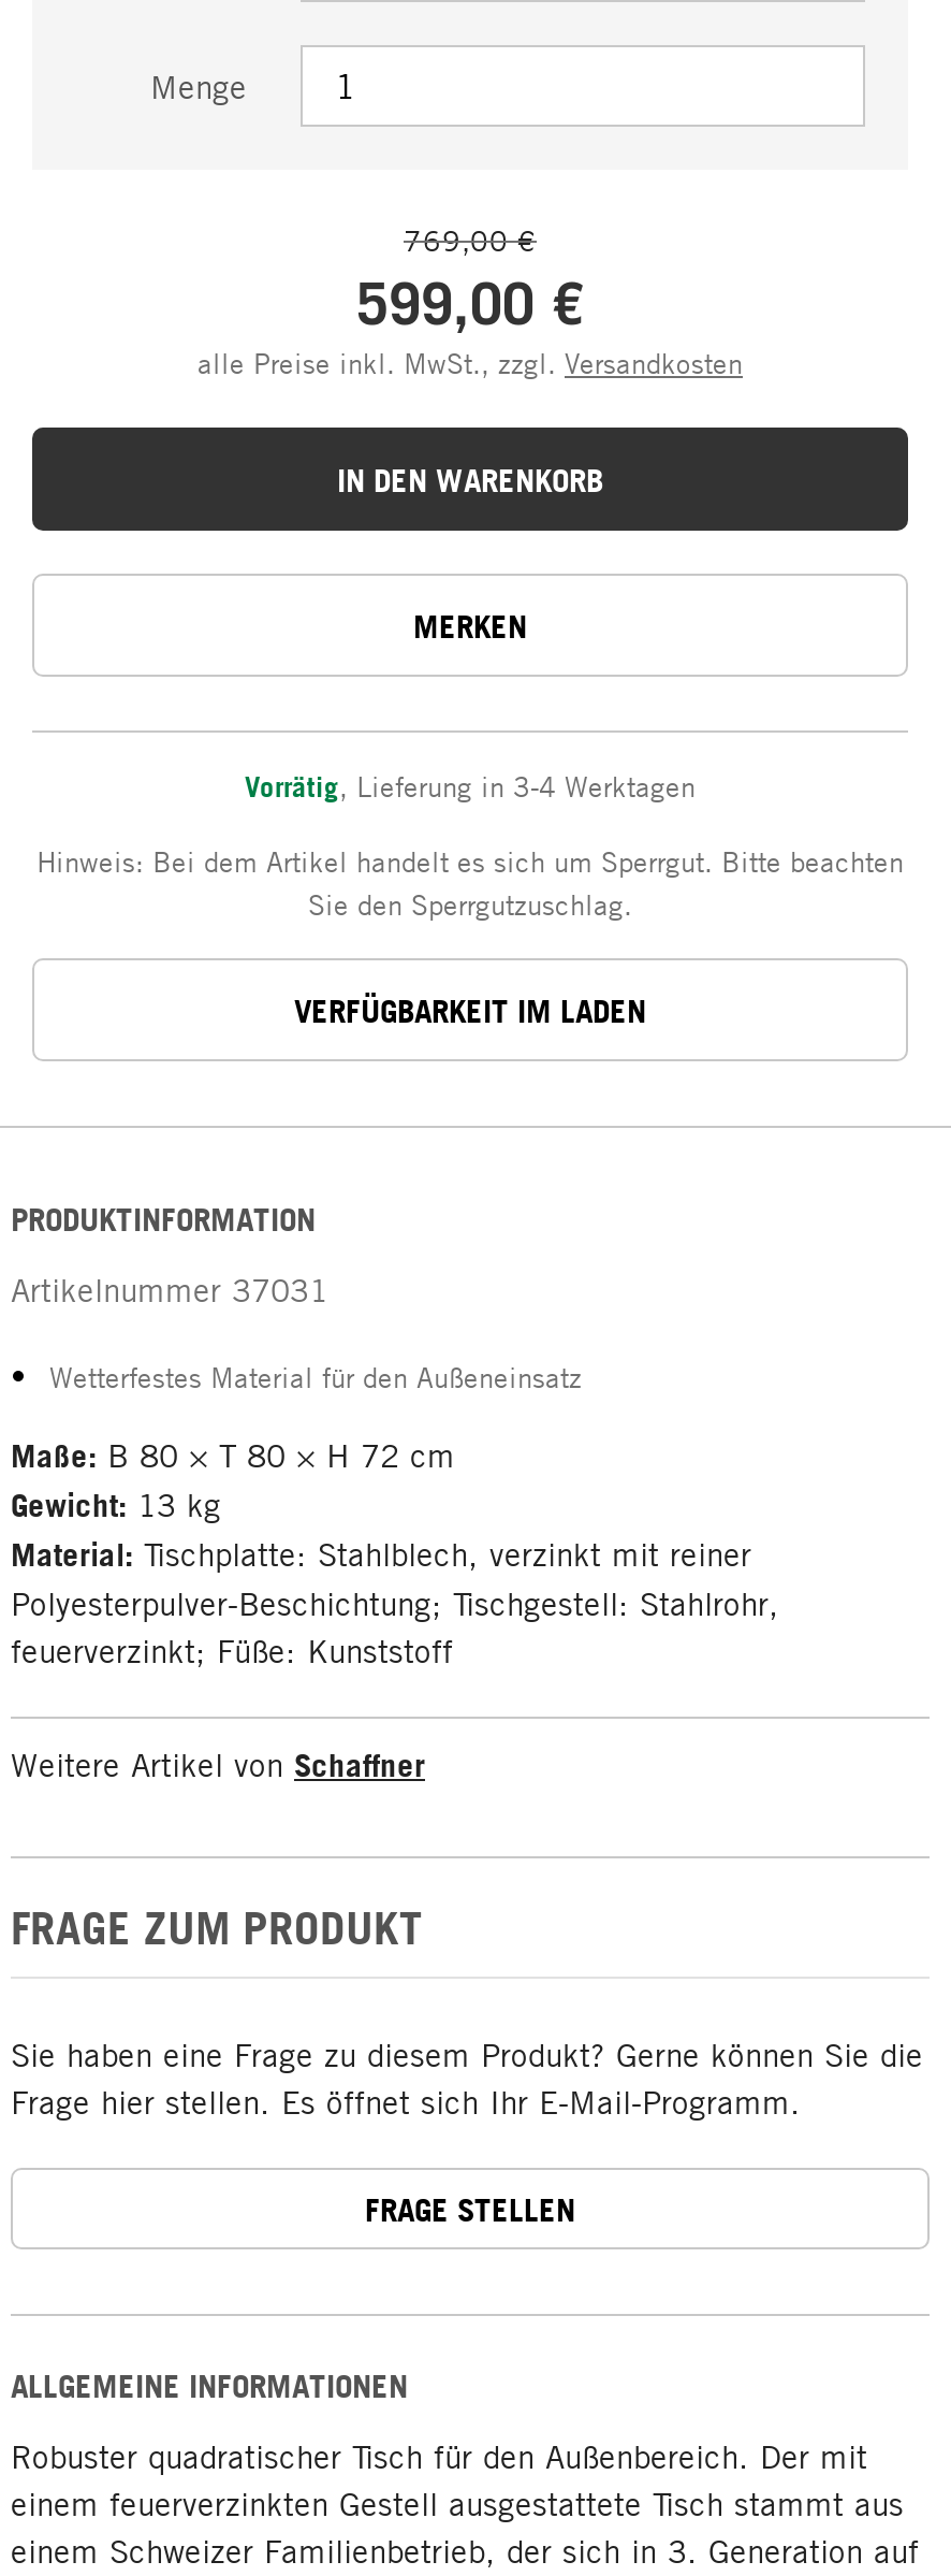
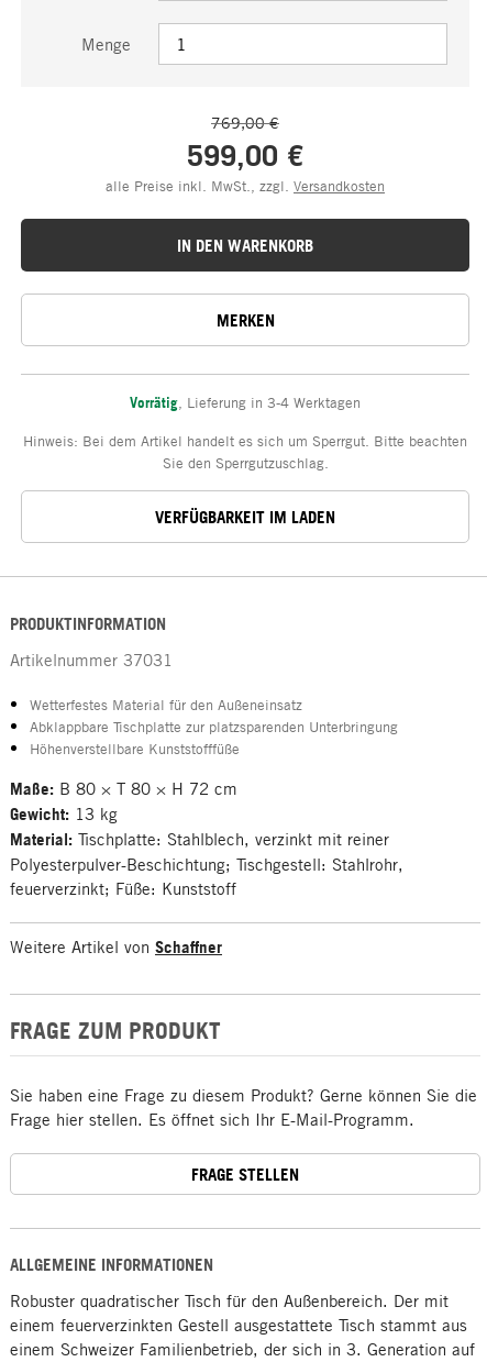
+ Abklappbare Tischplatte zur platzsparenden Unterbringung
+ Höhenverstellbare Kunststofffüße
